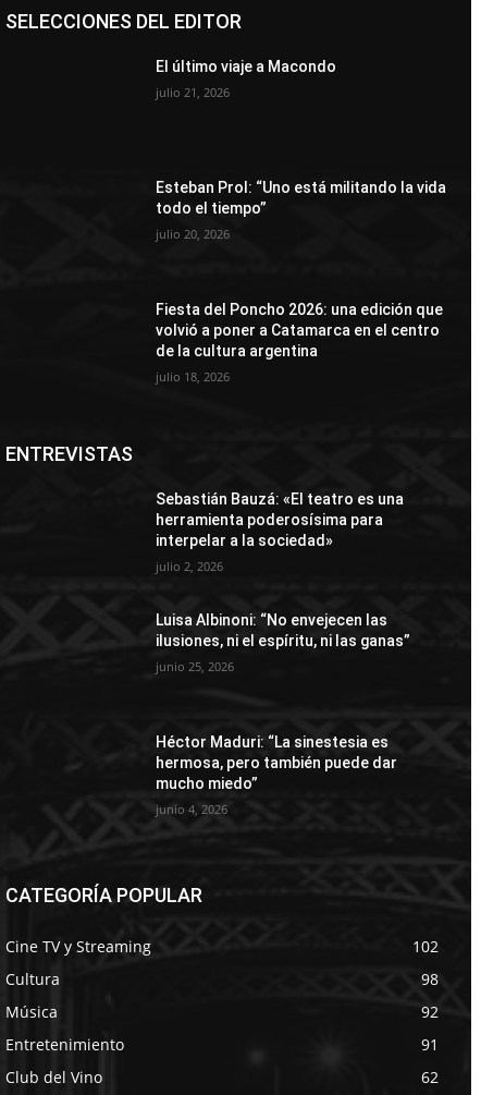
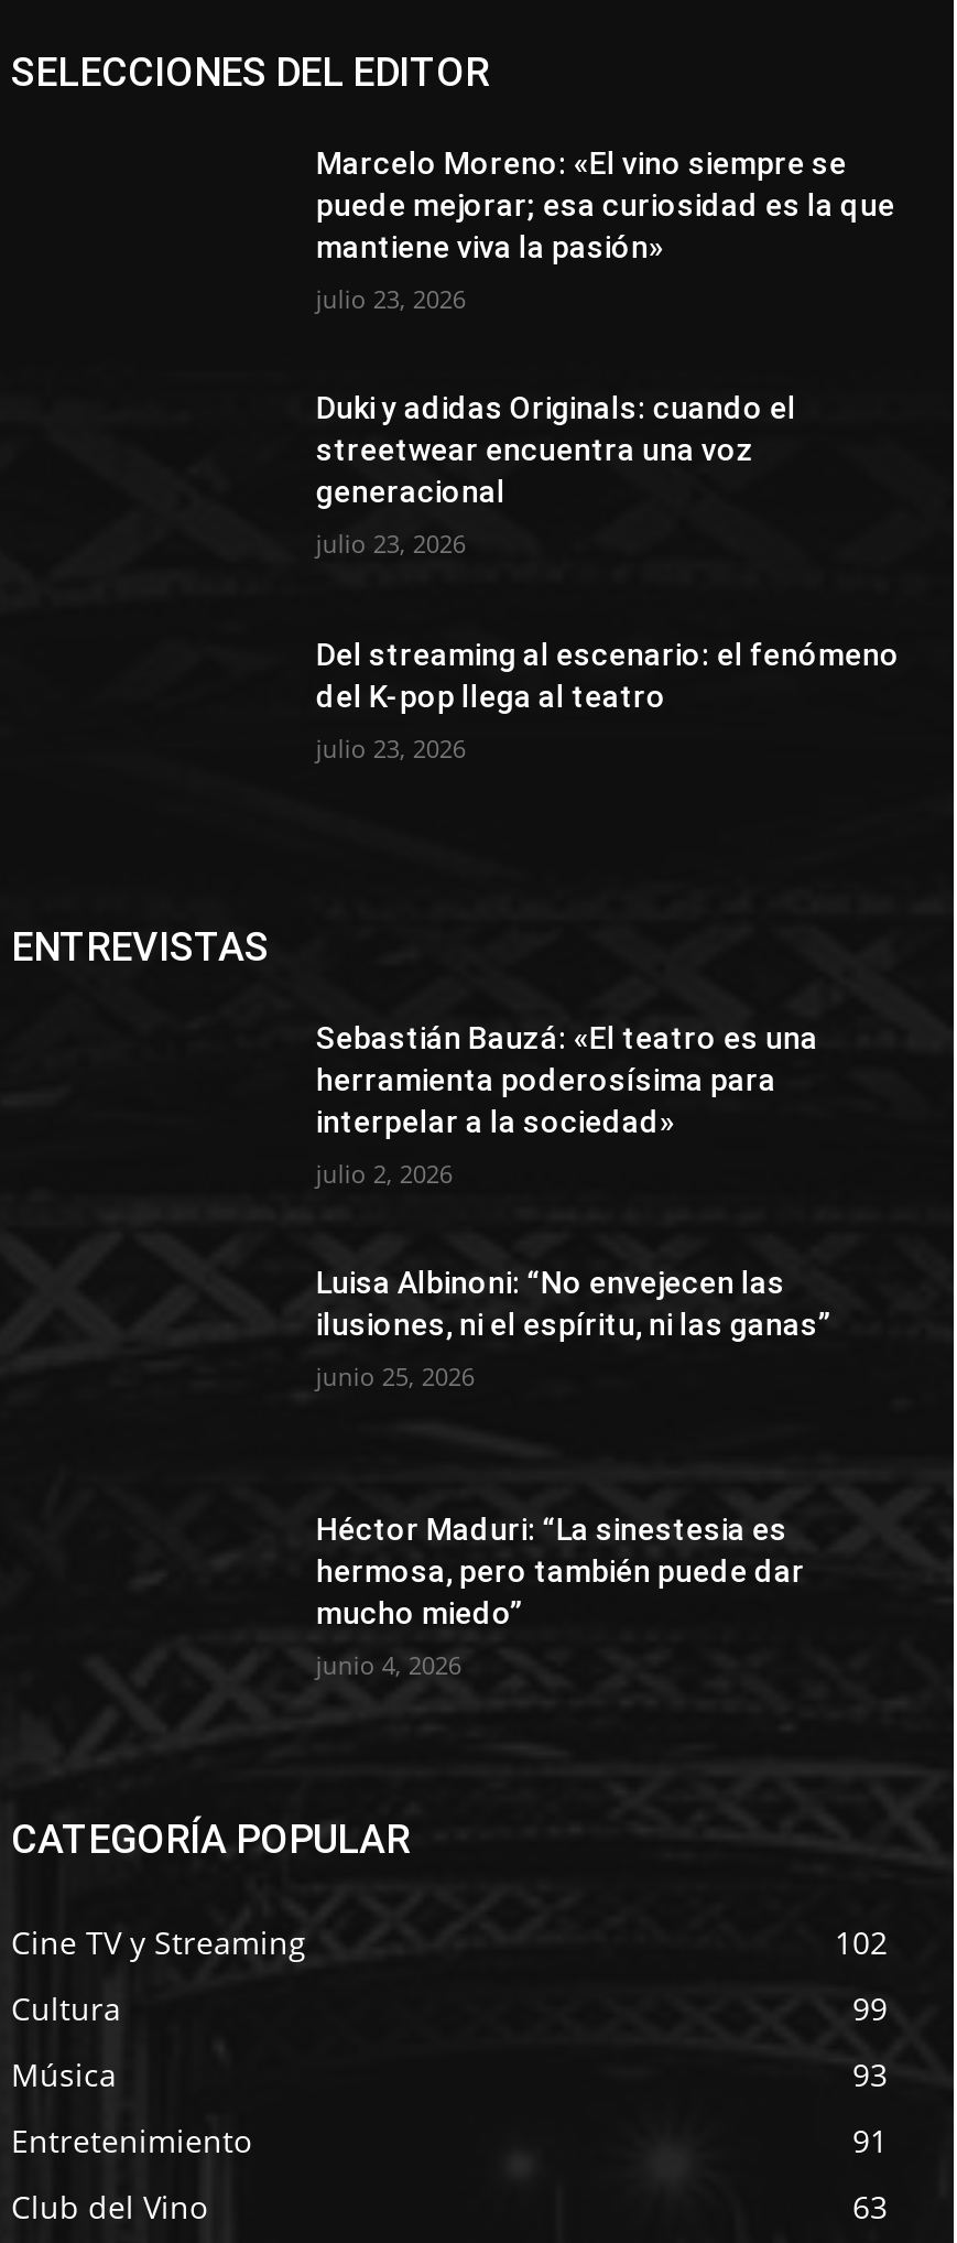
- El último viaje a Macondo
+ Marcelo Moreno: «El vino siempre se
+ puede mejorar; esa curiosidad es la que
+ mantiene viva la pasión»

- julio 21, 2026
+ julio 23, 2026

- Esteban Prol: “Uno está militando la vida
- todo el tiempo”
+ Duki y adidas Originals: cuando el
+ streetwear encuentra una voz
+ generacional

- julio 20, 2026
+ julio 23, 2026

- Fiesta del Poncho 2026: una edición que
- volvió a poner a Catamarca en el centro
- de la cultura argentina
+ Del streaming al escenario: el fenómeno
+ del K-pop llega al teatro

- julio 18, 2026
+ julio 23, 2026

- 98
+ 99

- 92
+ 93

- 62
+ 63
